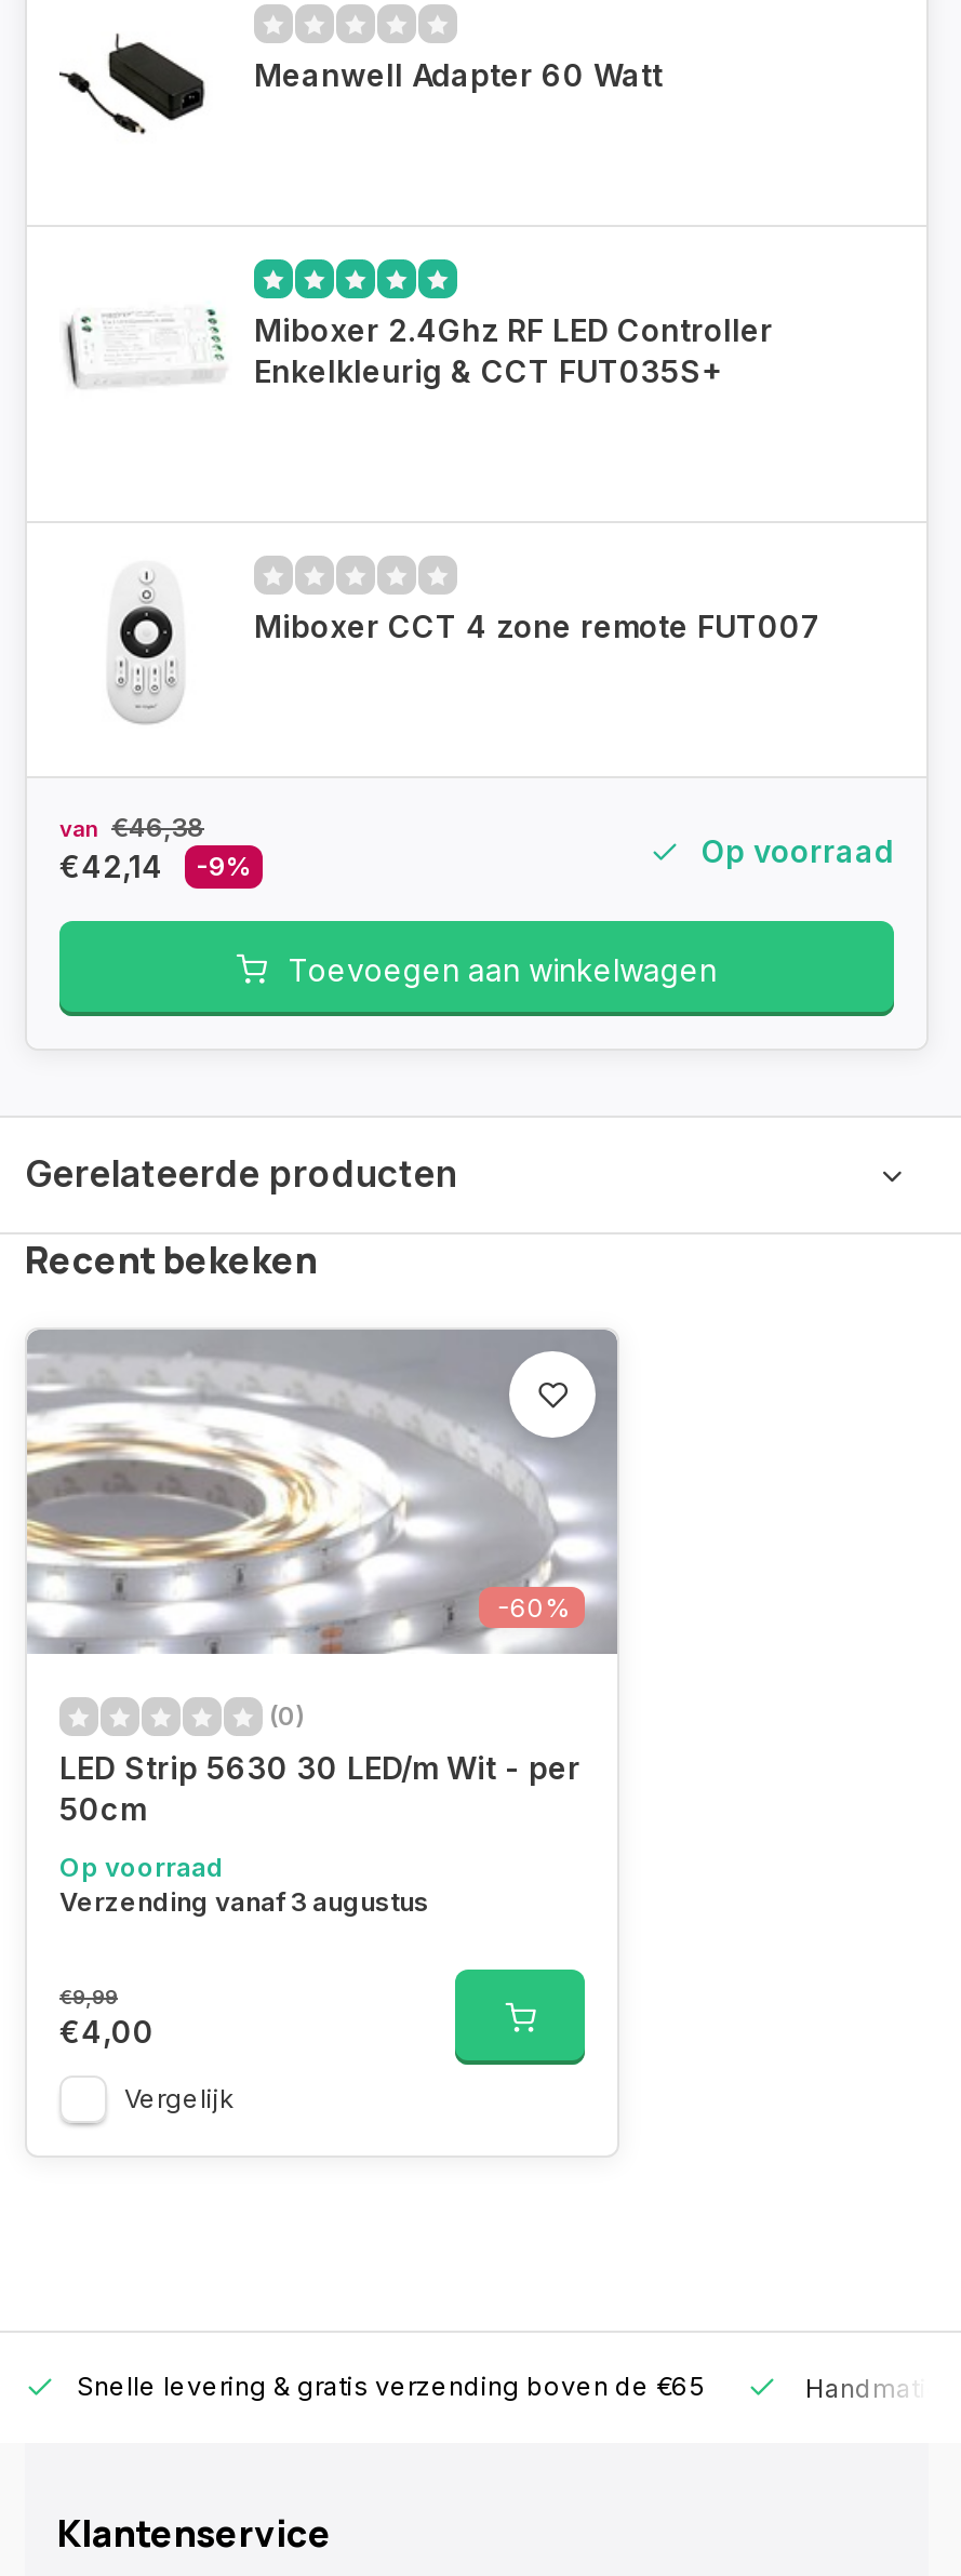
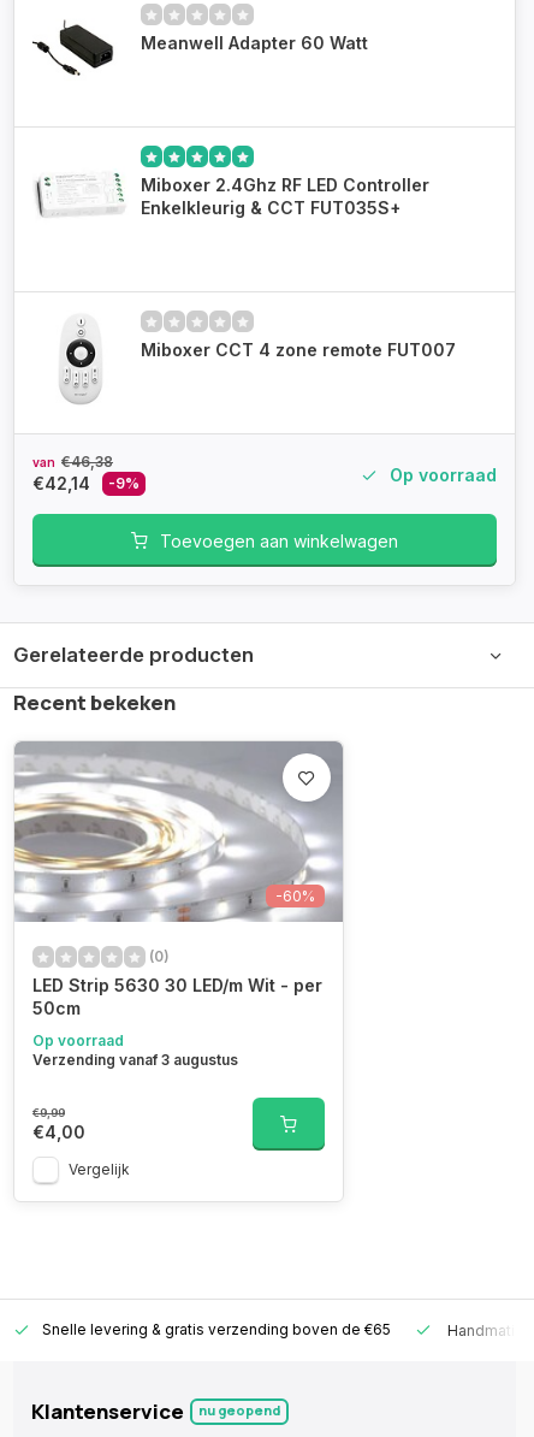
+ nu geopend
